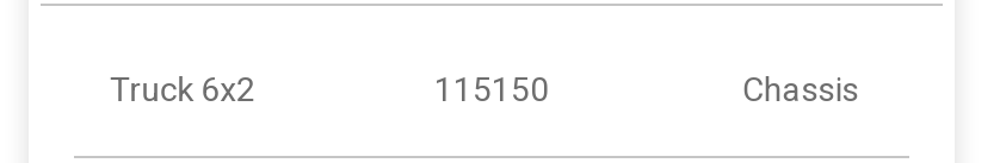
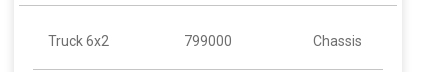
- 115150
+ 799000
